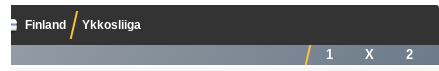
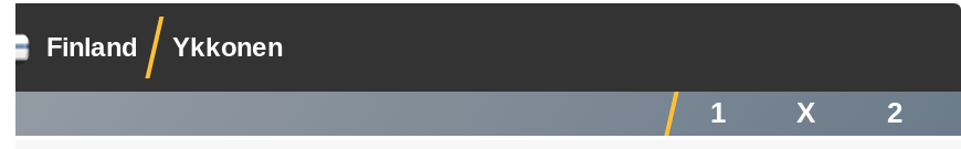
- Ykkosliiga
+ Ykkonen
